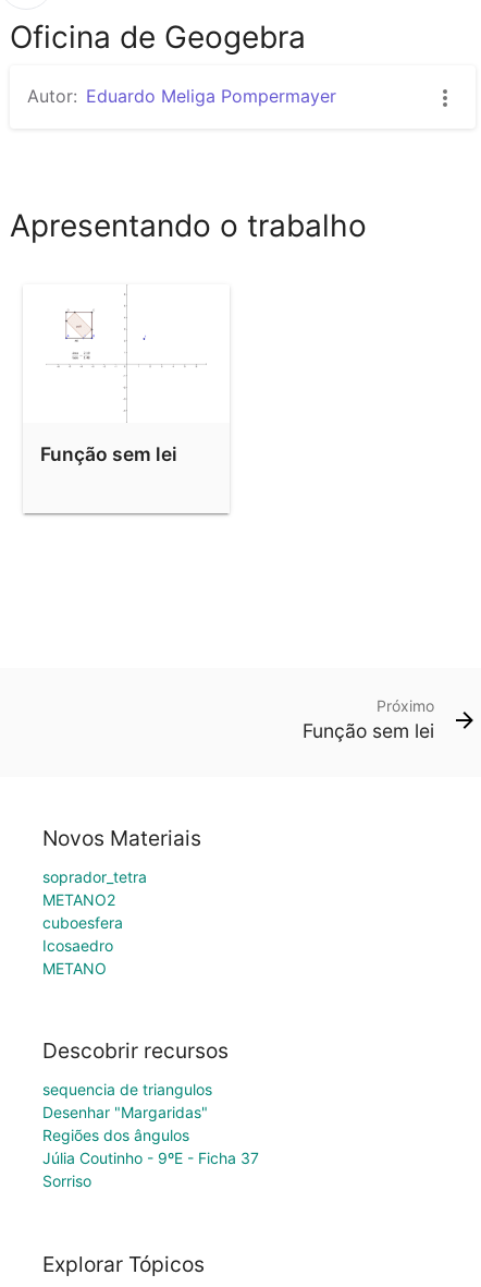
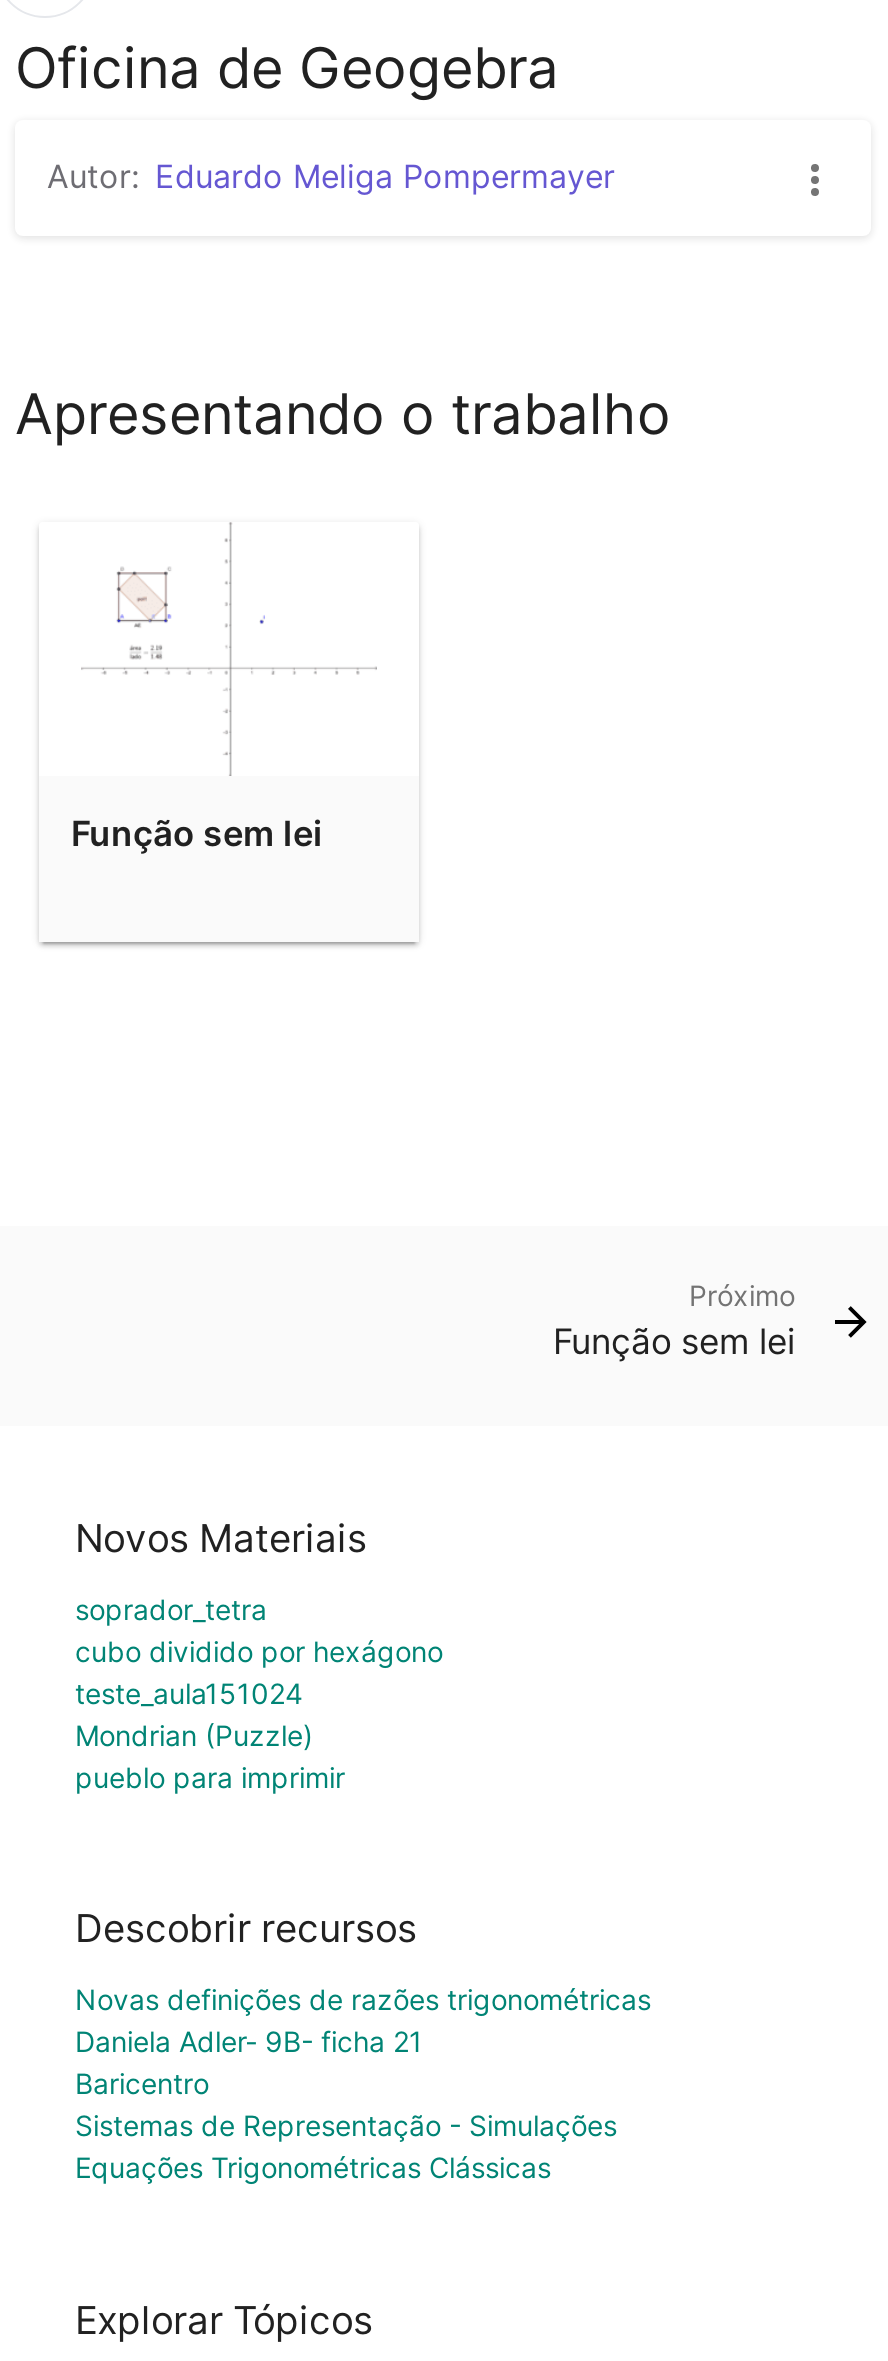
- METANO2
- cuboesfera
- Icosaedro
- METANO
+ cubo dividido por hexágono
+ teste_aula151024
+ Mondrian (Puzzle)
+ pueblo para imprimir

- sequencia de triangulos
- Desenhar "Margaridas"
- Regiões dos ângulos
- Júlia Coutinho - 9ºE - Ficha 37
- Sorriso
+ Novas definições de razões trigonométricas
+ Daniela Adler- 9B- ficha 21
+ Baricentro
+ Sistemas de Representação - Simulações
+ Equações Trigonométricas Clássicas
